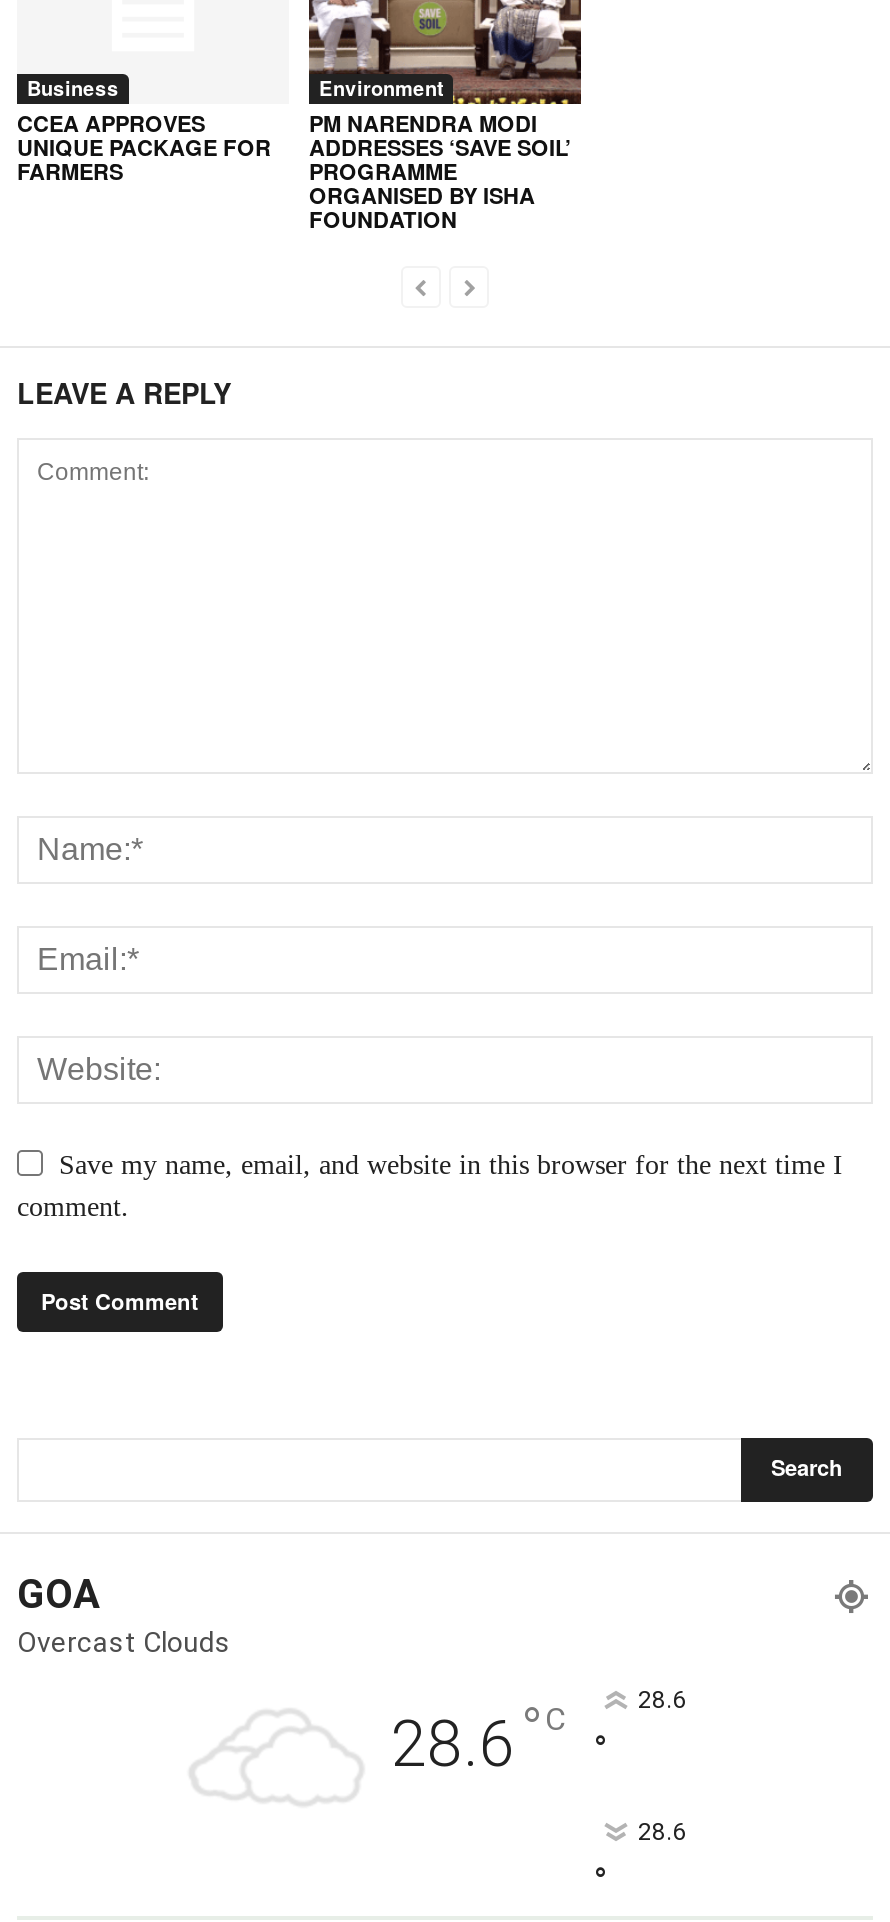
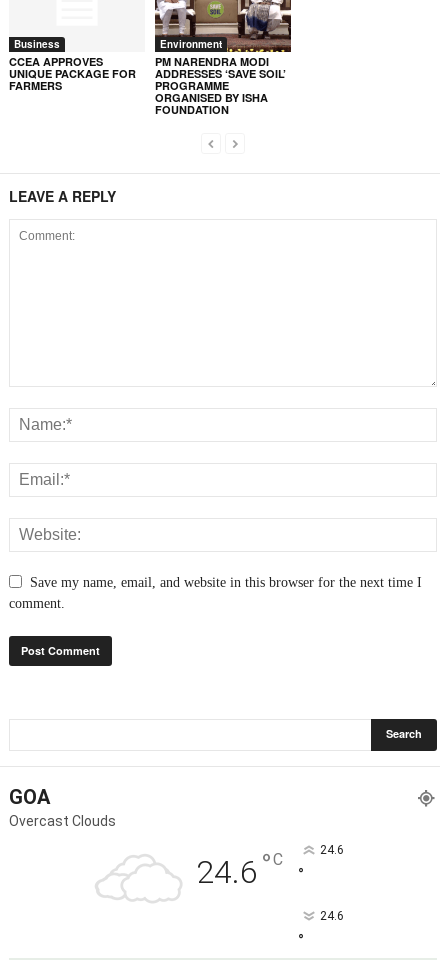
- 28.6 °C
+ 24.6 °C

- 28.6
+ 24.6

- 28.6
+ 24.6
